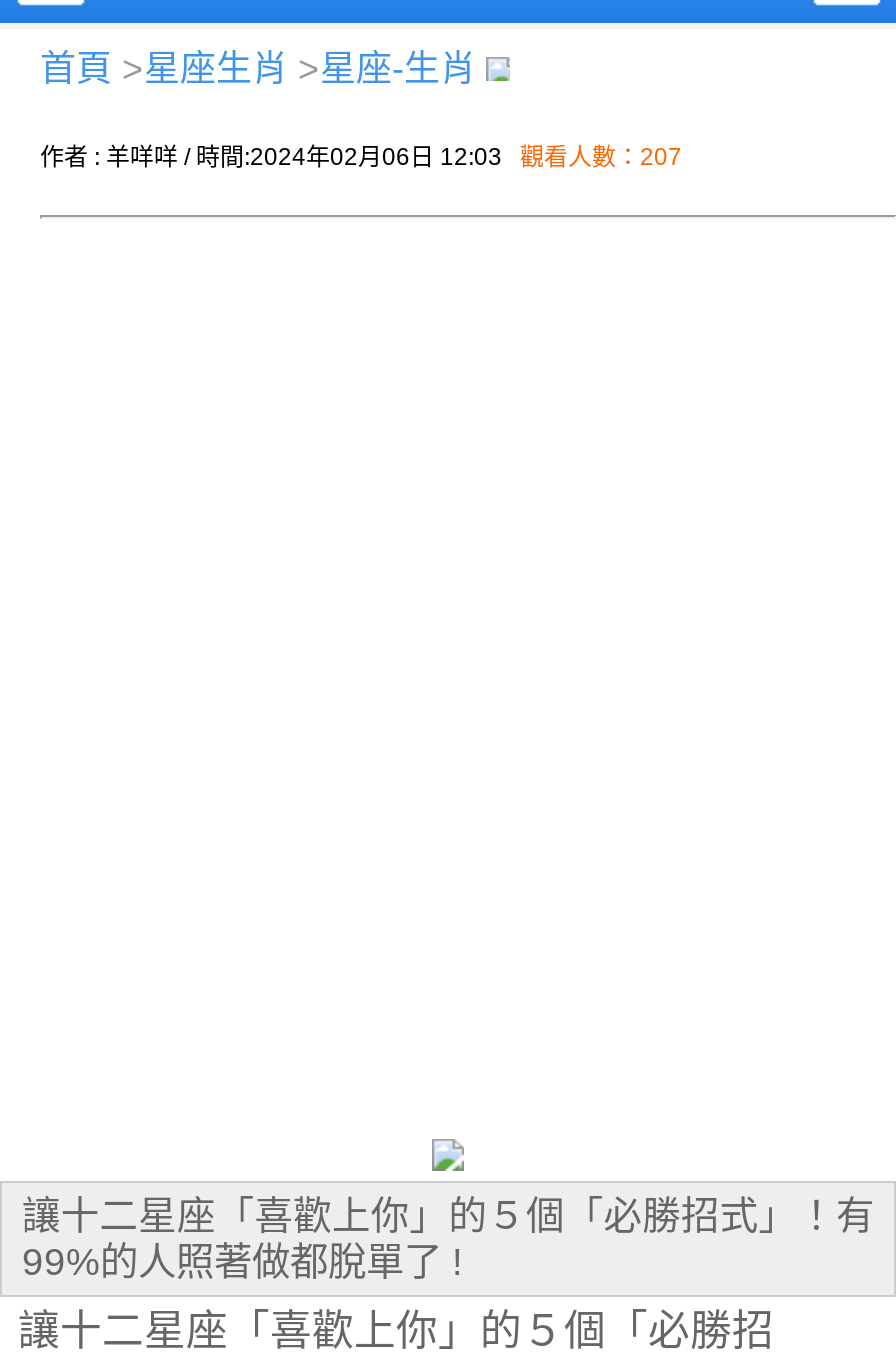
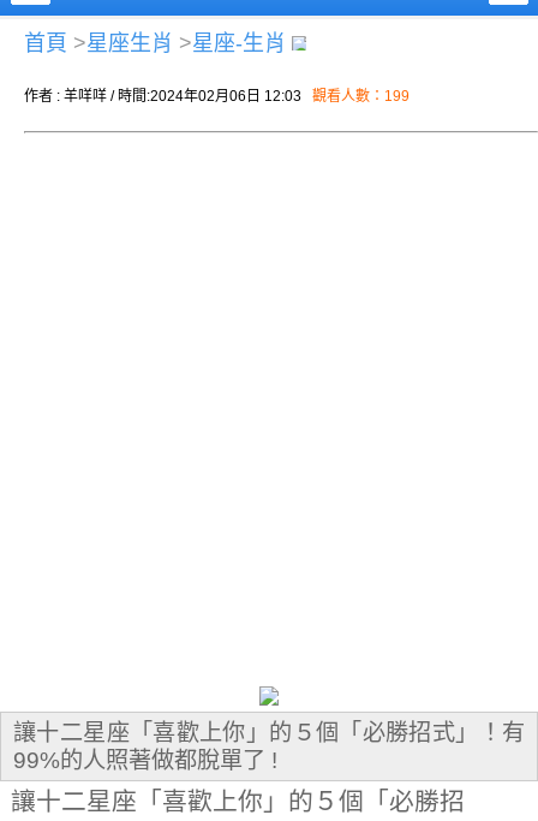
- 作者 : 羊咩咩 / 時間:2024年02月06日 12:03 觀看人數：207
+ 作者 : 羊咩咩 / 時間:2024年02月06日 12:03 觀看人數：199
